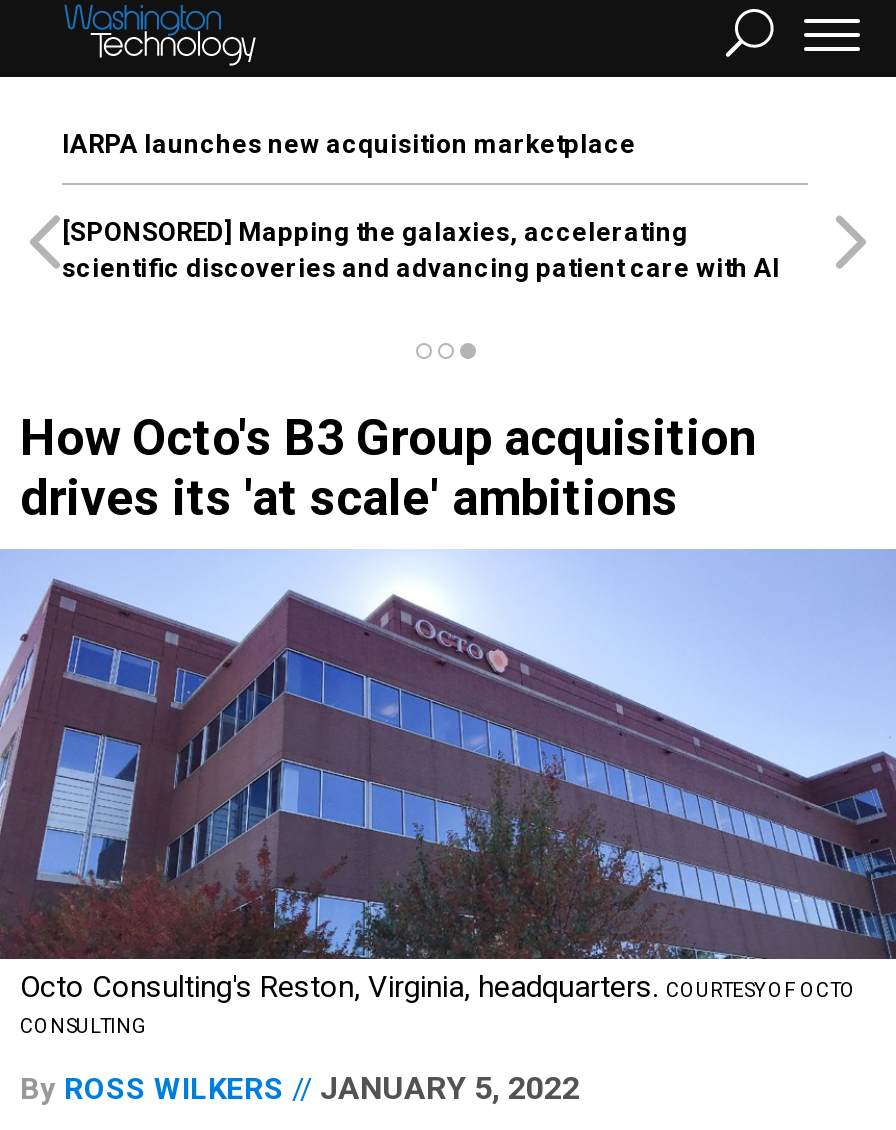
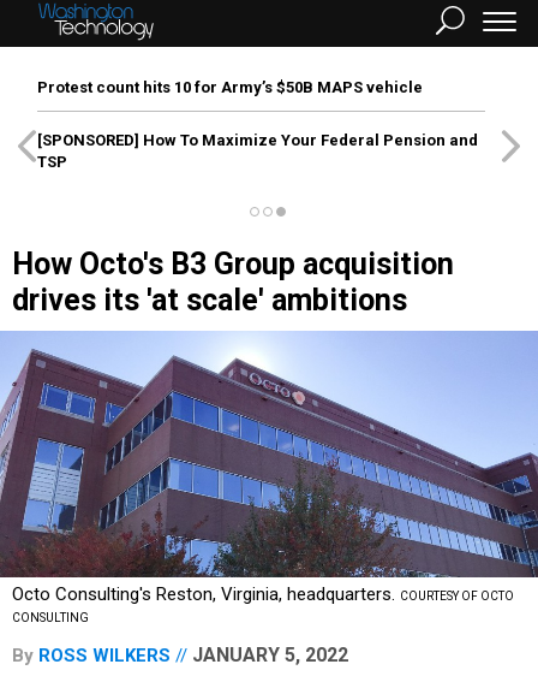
- IARPA launches new acquisition marketplace
+ Protest count hits 10 for Army’s $50B MAPS vehicle

- [SPONSORED] Mapping the galaxies, accelerating
- scientific discoveries and advancing patient care with AI
+ [SPONSORED] How To Maximize Your Federal Pension and
+ TSP
